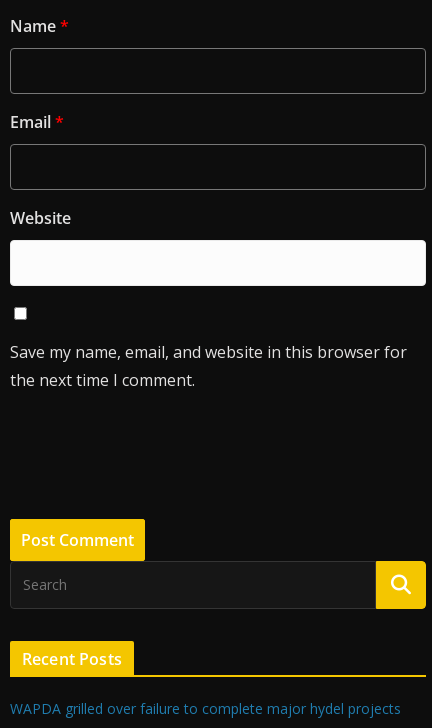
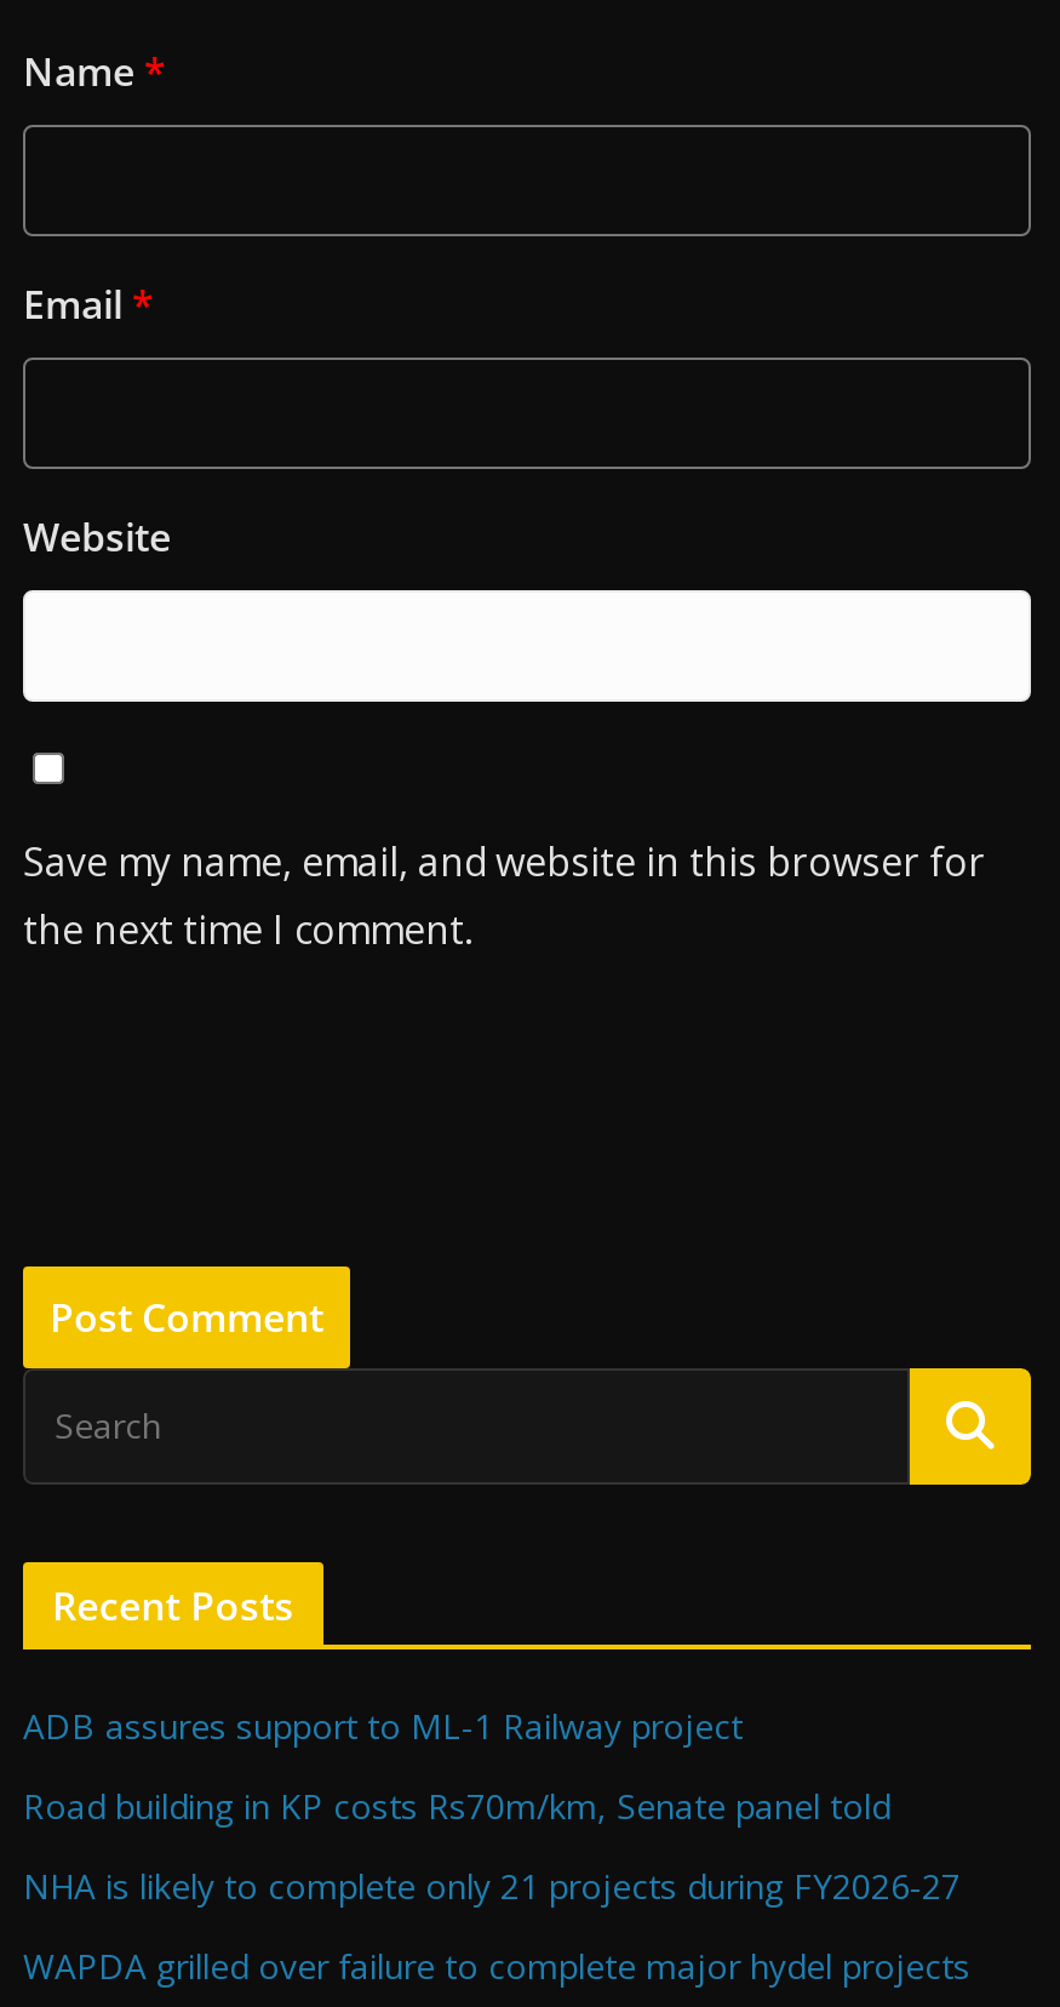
+ ADB assures support to ML-1 Railway project
+ Road building in KP costs Rs70m/km, Senate panel told
+ NHA is likely to complete only 21 projects during FY2026-27
